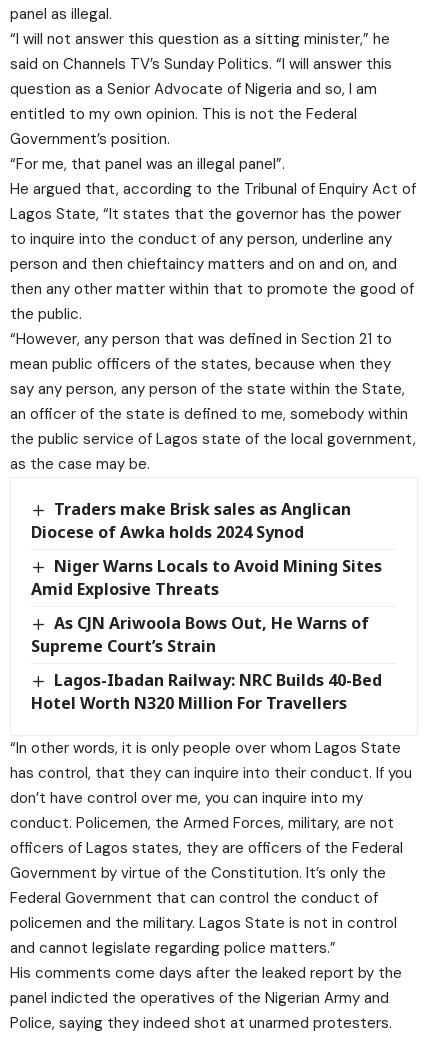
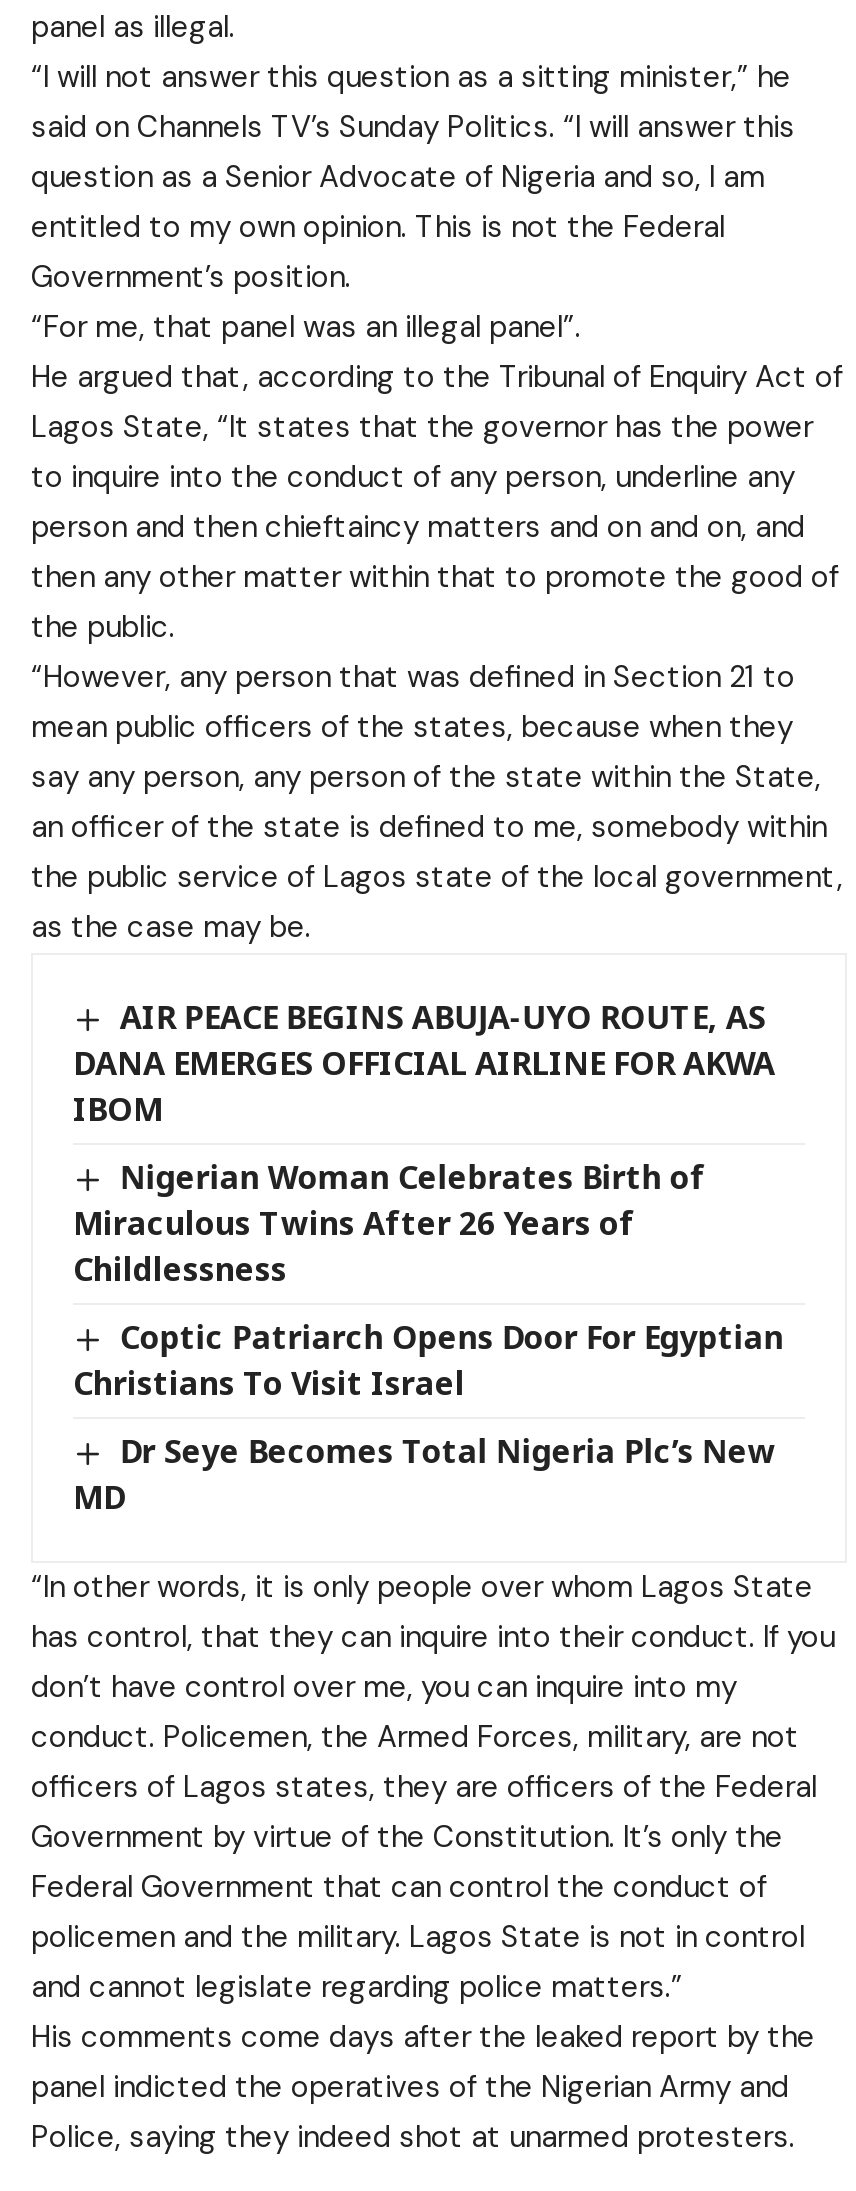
- Traders make Brisk sales as Anglican
- Diocese of Awka holds 2024 Synod
+ AIR PEACE BEGINS ABUJA-UYO ROUTE, AS
+ DANA EMERGES OFFICIAL AIRLINE FOR AKWA
+ IBOM

- Niger Warns Locals to Avoid Mining Sites
- Amid Explosive Threats
+ Nigerian Woman Celebrates Birth of
+ Miraculous Twins After 26 Years of
+ Childlessness

- As CJN Ariwoola Bows Out, He Warns of
- Supreme Court’s Strain
+ Coptic Patriarch Opens Door For Egyptian
+ Christians To Visit Israel

- Lagos-Ibadan Railway: NRC Builds 40-Bed
- Hotel Worth N320 Million For Travellers
+ Dr Seye Becomes Total Nigeria Plc’s New
+ MD
